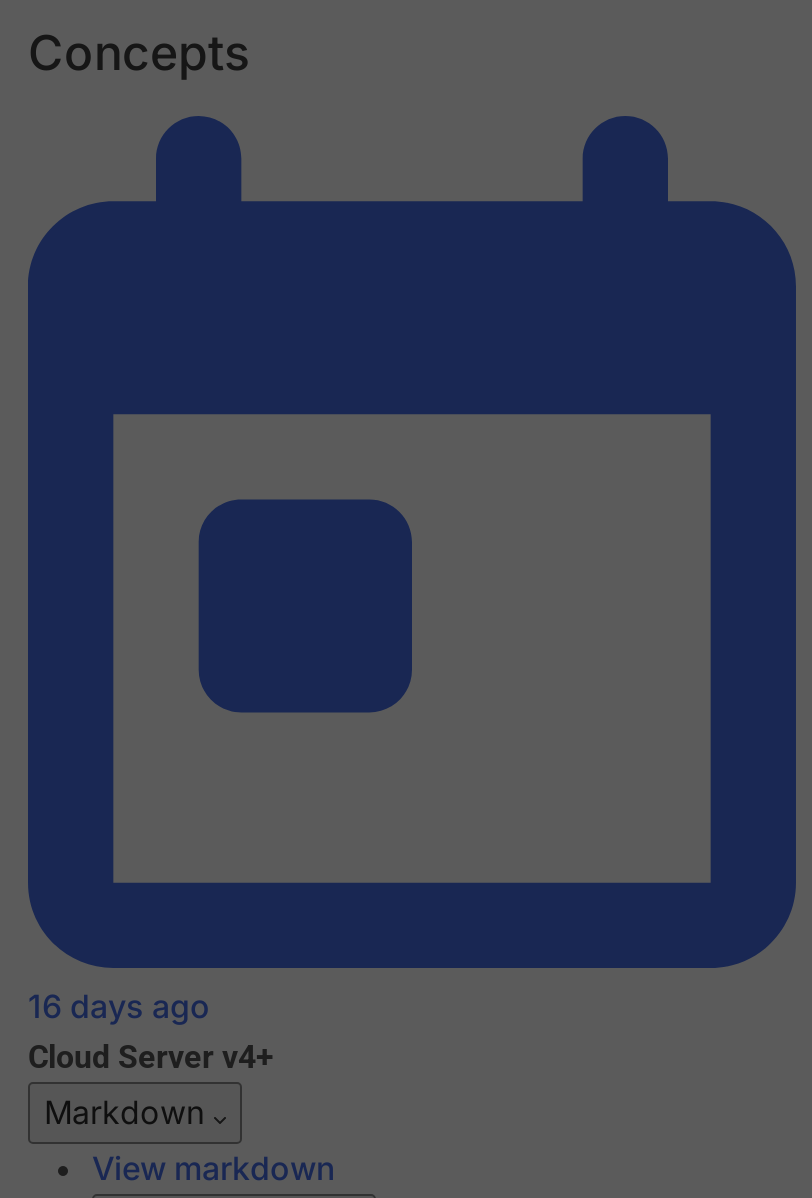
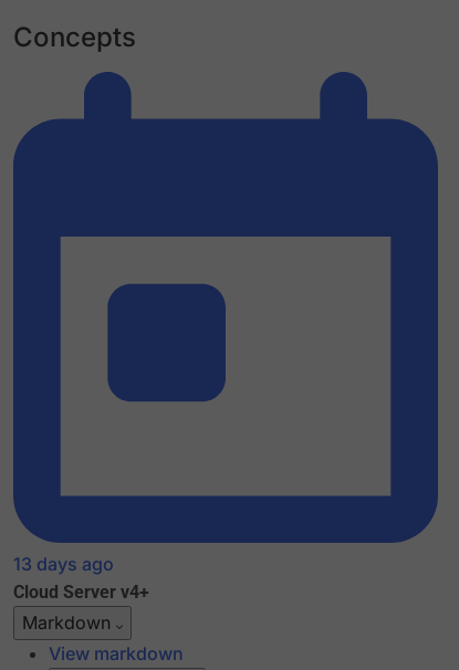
- 16 days ago
+ 13 days ago
